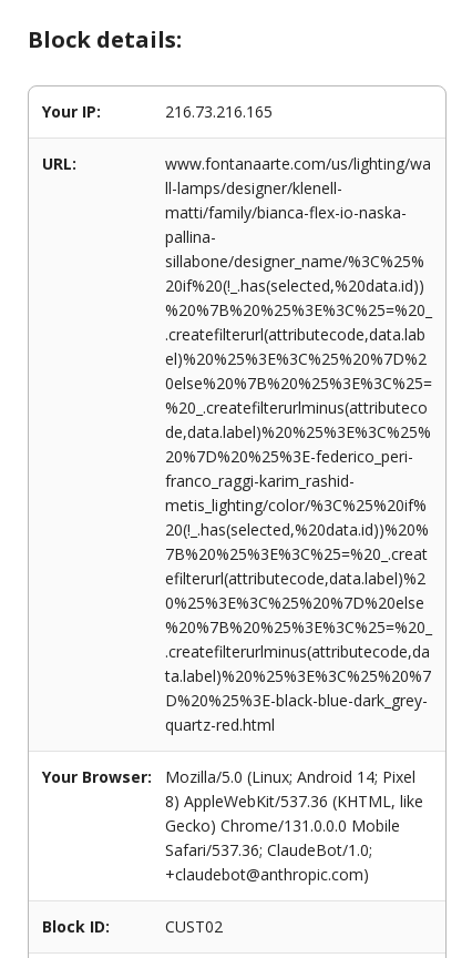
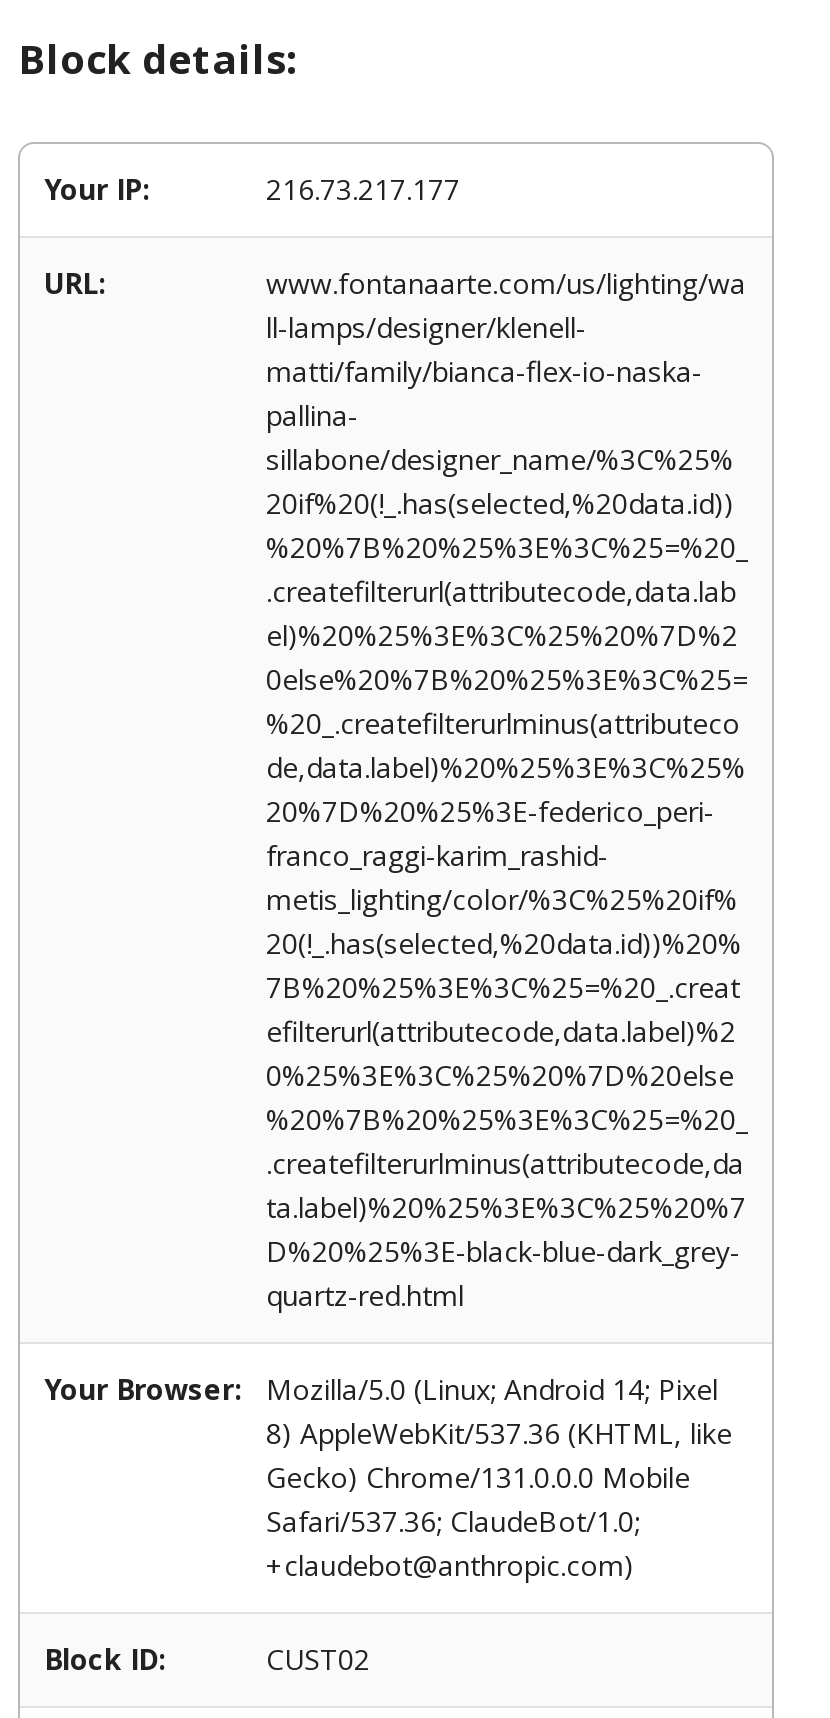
- 216.73.216.165
+ 216.73.217.177
